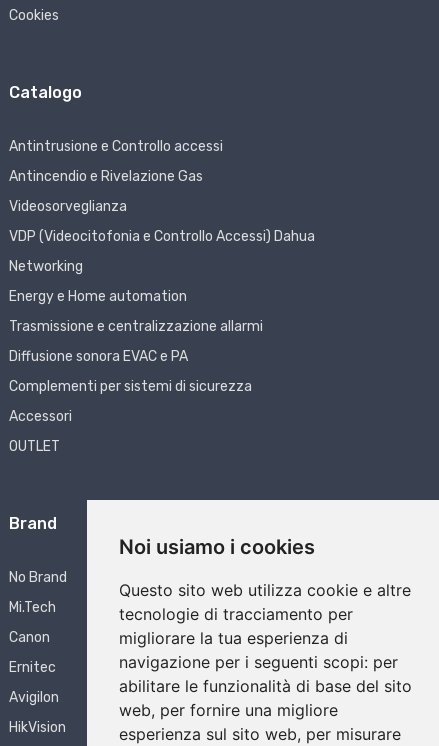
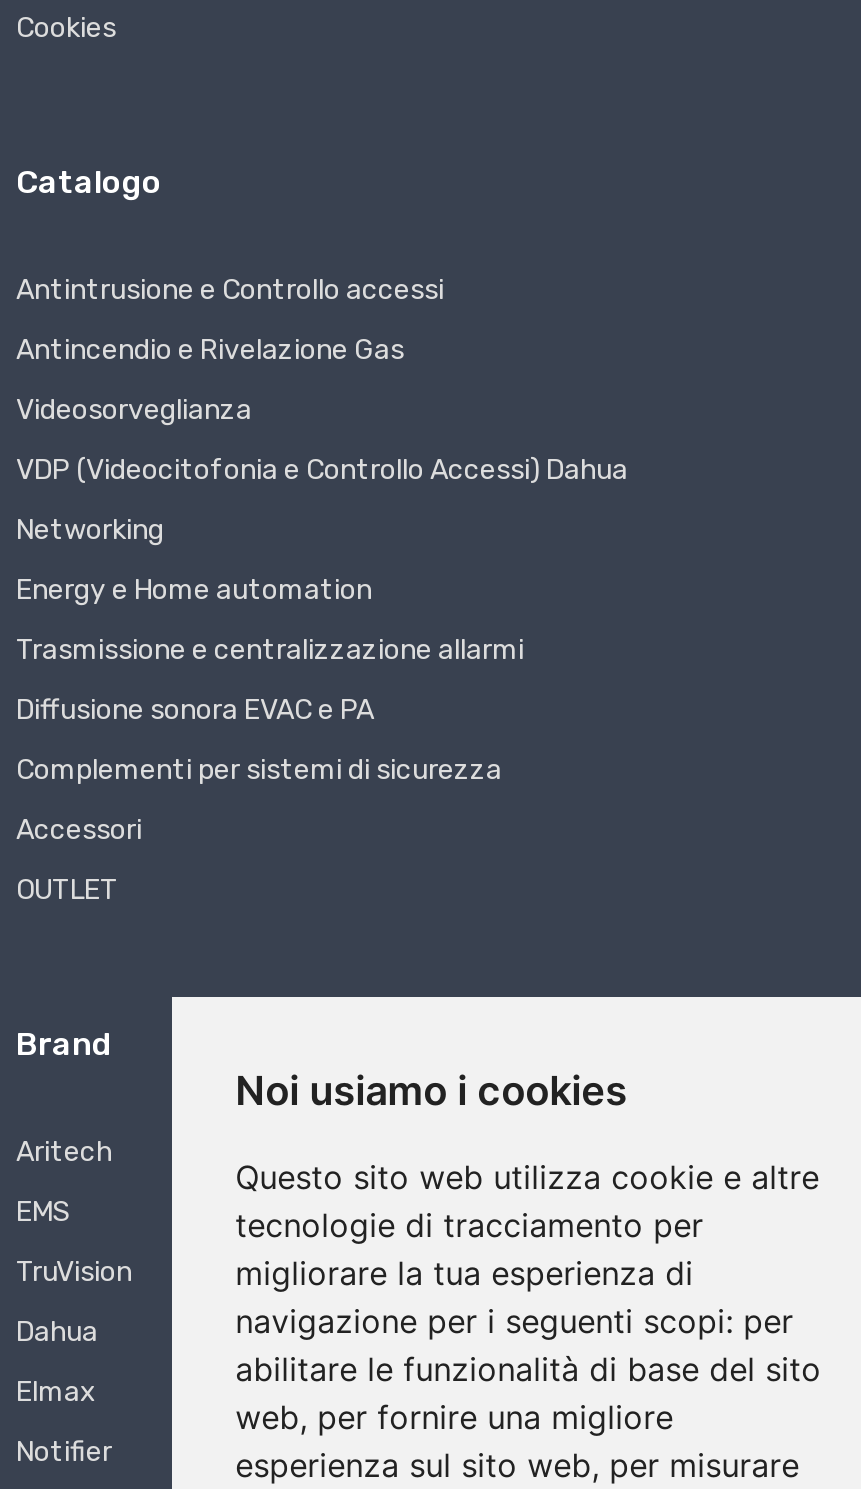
- No Brand
+ Aritech

- Mi.Tech
+ EMS

- Canon
+ TruVision

- Ernitec
+ Dahua

- Avigilon
+ Elmax

- HikVision
+ Notifier
